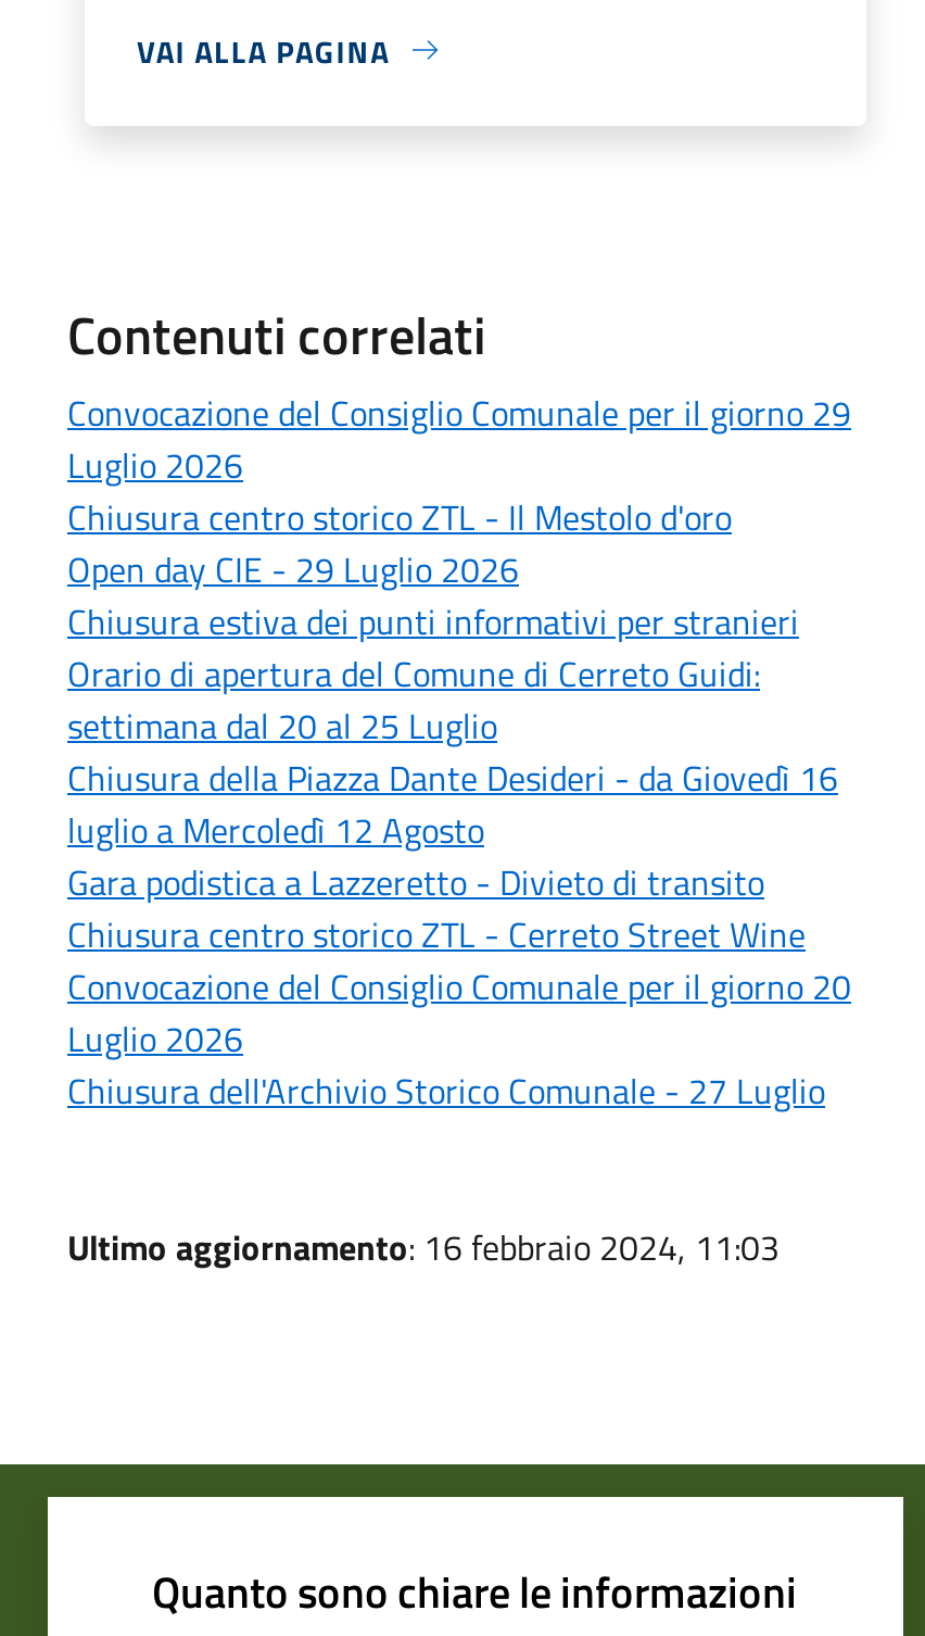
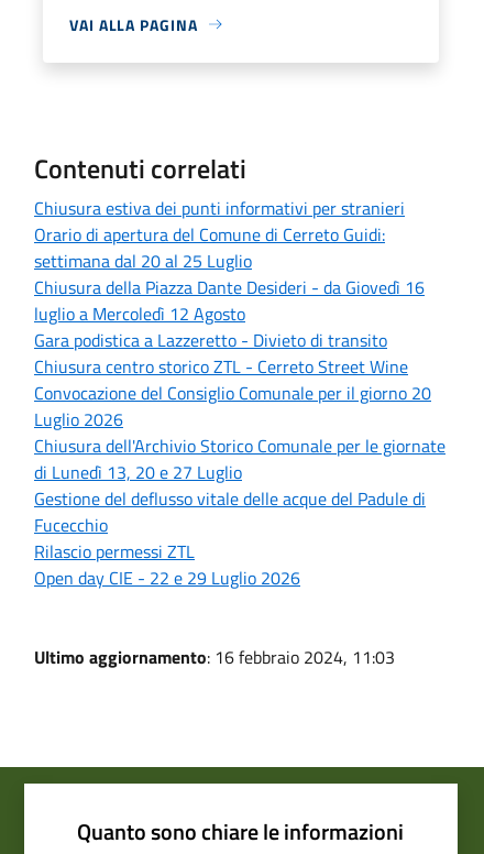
- Convocazione del Consiglio Comunale per il giorno 29
- Luglio 2026
- Chiusura centro storico ZTL - Il Mestolo d'oro
- Open day CIE - 29 Luglio 2026

moved up: Chiusura estiva dei punti informativi per stranieri | Orario di apertura del Comune di Cerreto Guidi: | settimana dal 20 al 25 Luglio | ... | Convocazione del Consiglio Comunale per il giorno 20 | Luglio 2026

- Chiusura dell'Archivio Storico Comunale - 27 Luglio
+ Chiusura dell'Archivio Storico Comunale per le giornate
+ di Lunedì 13, 20 e 27 Luglio
+ Gestione del deflusso vitale delle acque del Padule di
+ Fucecchio
+ Rilascio permessi ZTL
+ Open day CIE - 22 e 29 Luglio 2026
